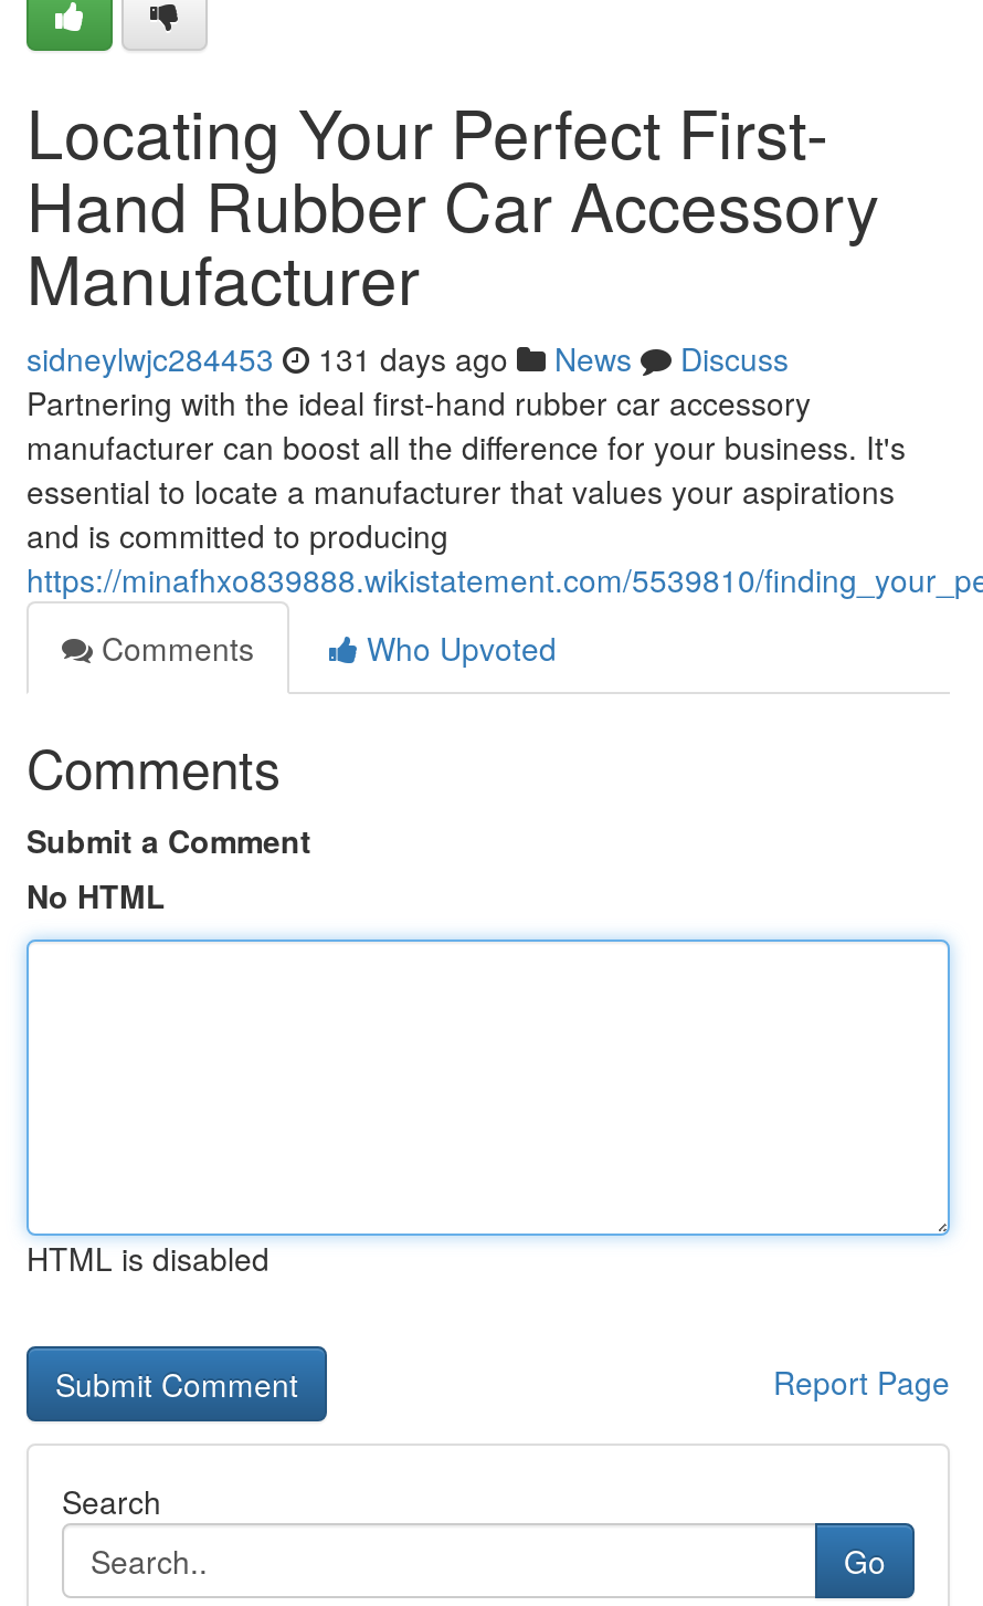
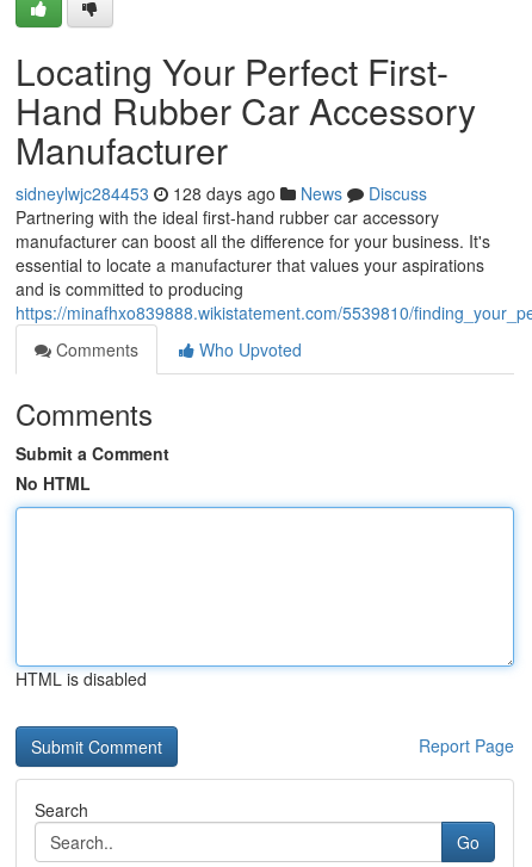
- sidneylwjc284453 131 days ago News Discuss
+ sidneylwjc284453 128 days ago News Discuss
